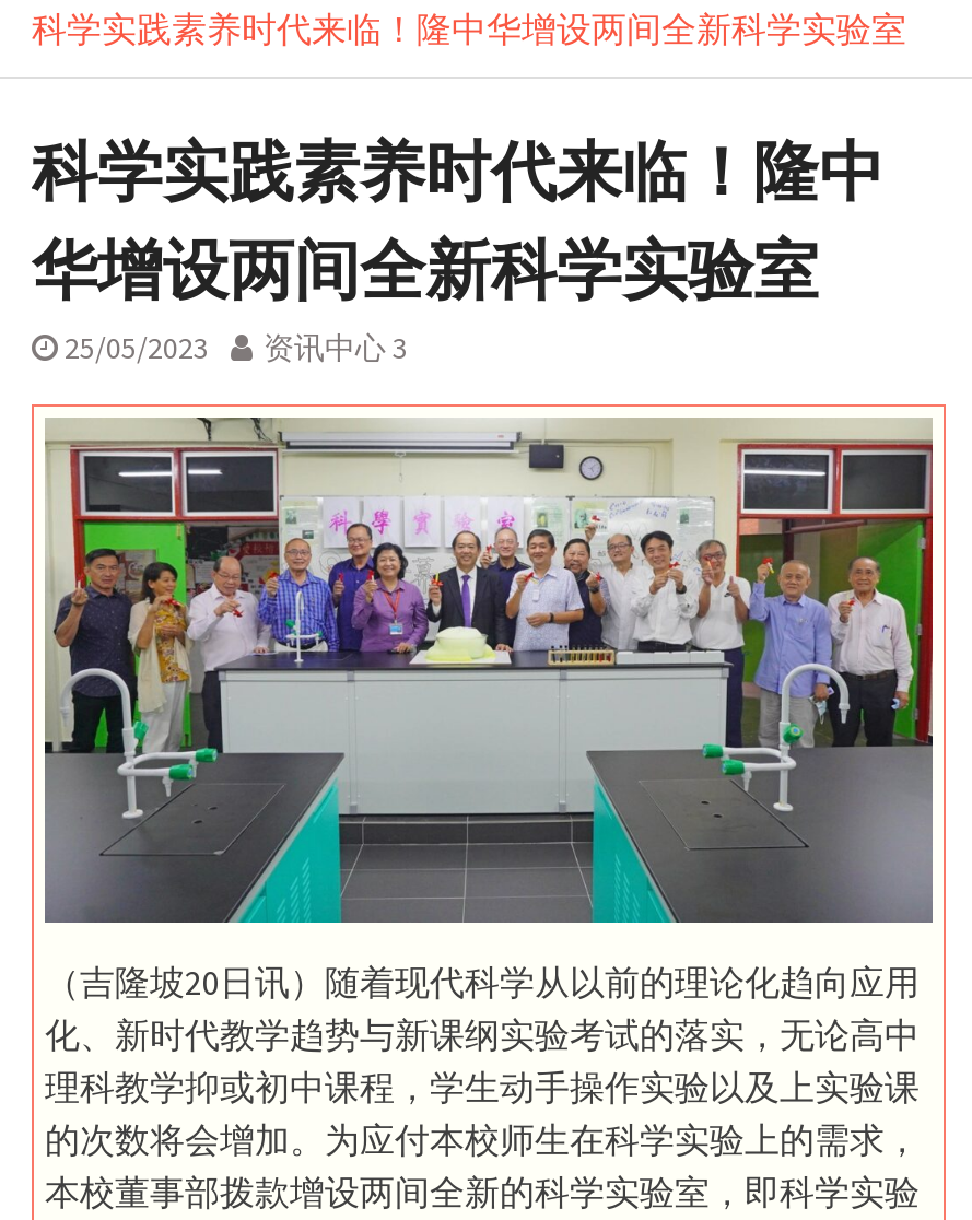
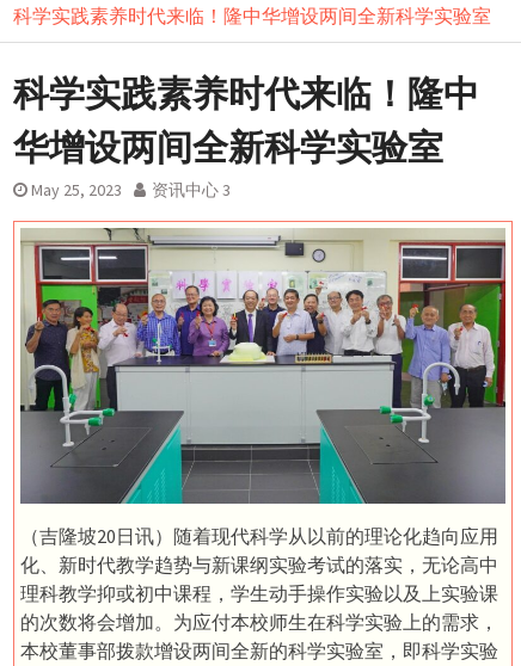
- 25/05/2023 资讯中心 3
+ May 25, 2023 资讯中心 3
